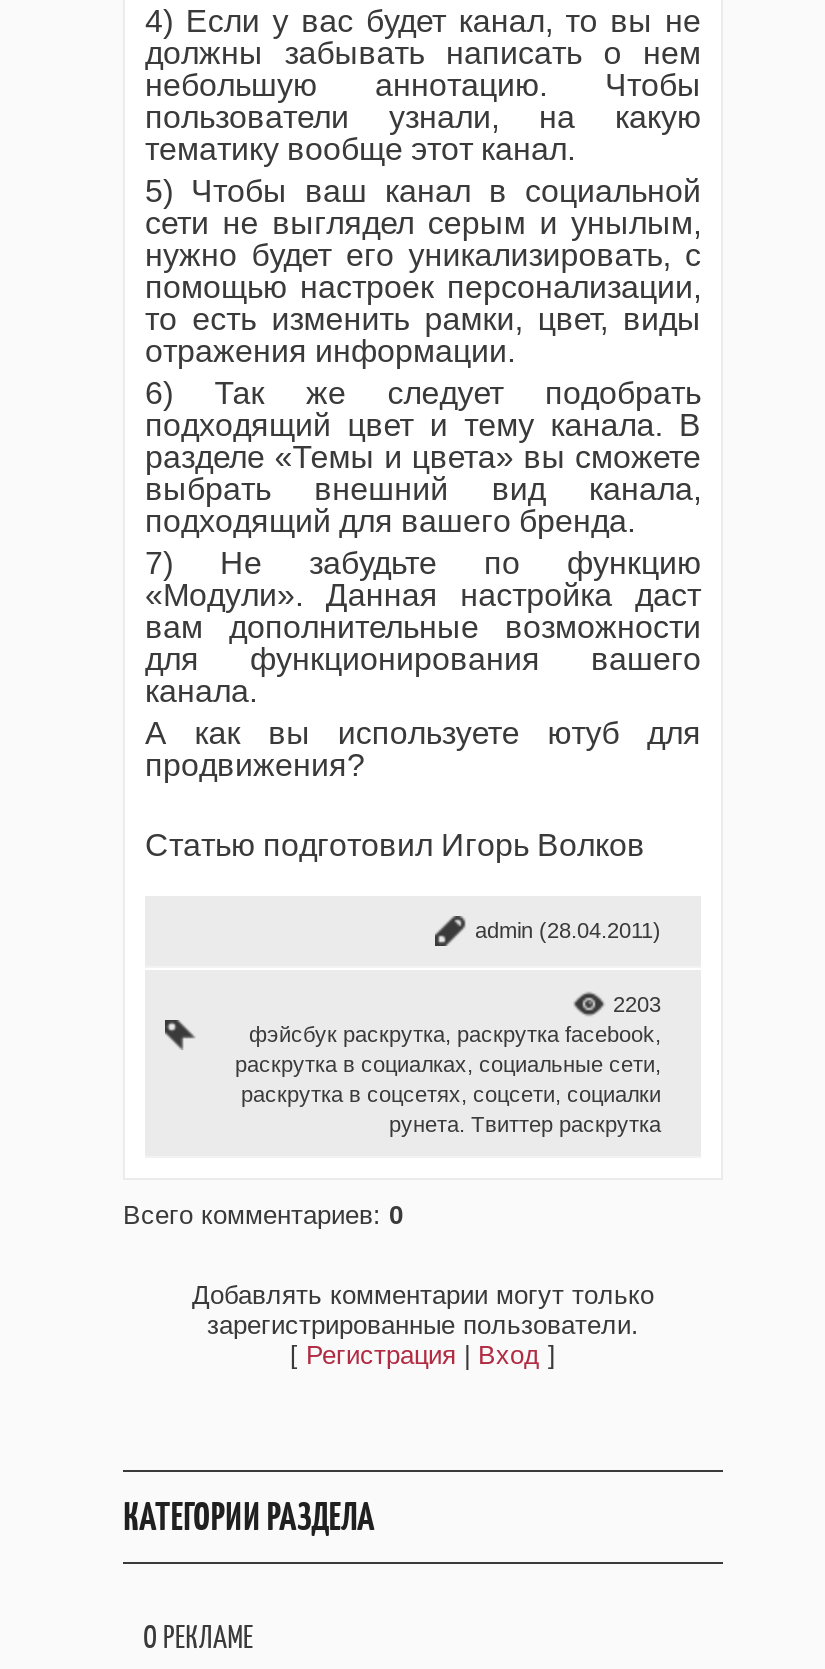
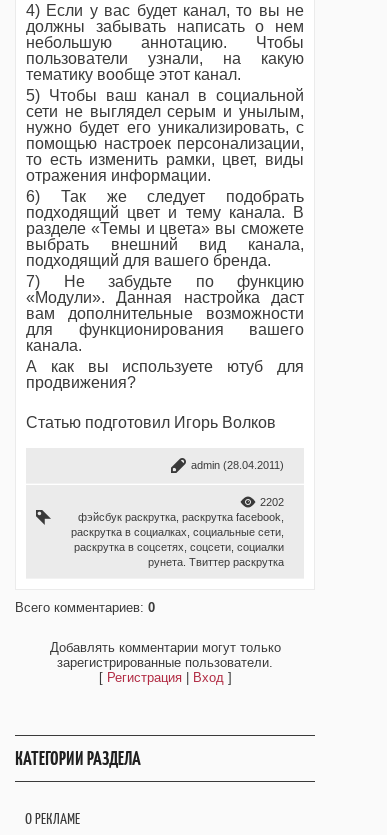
- 2203
+ 2202
